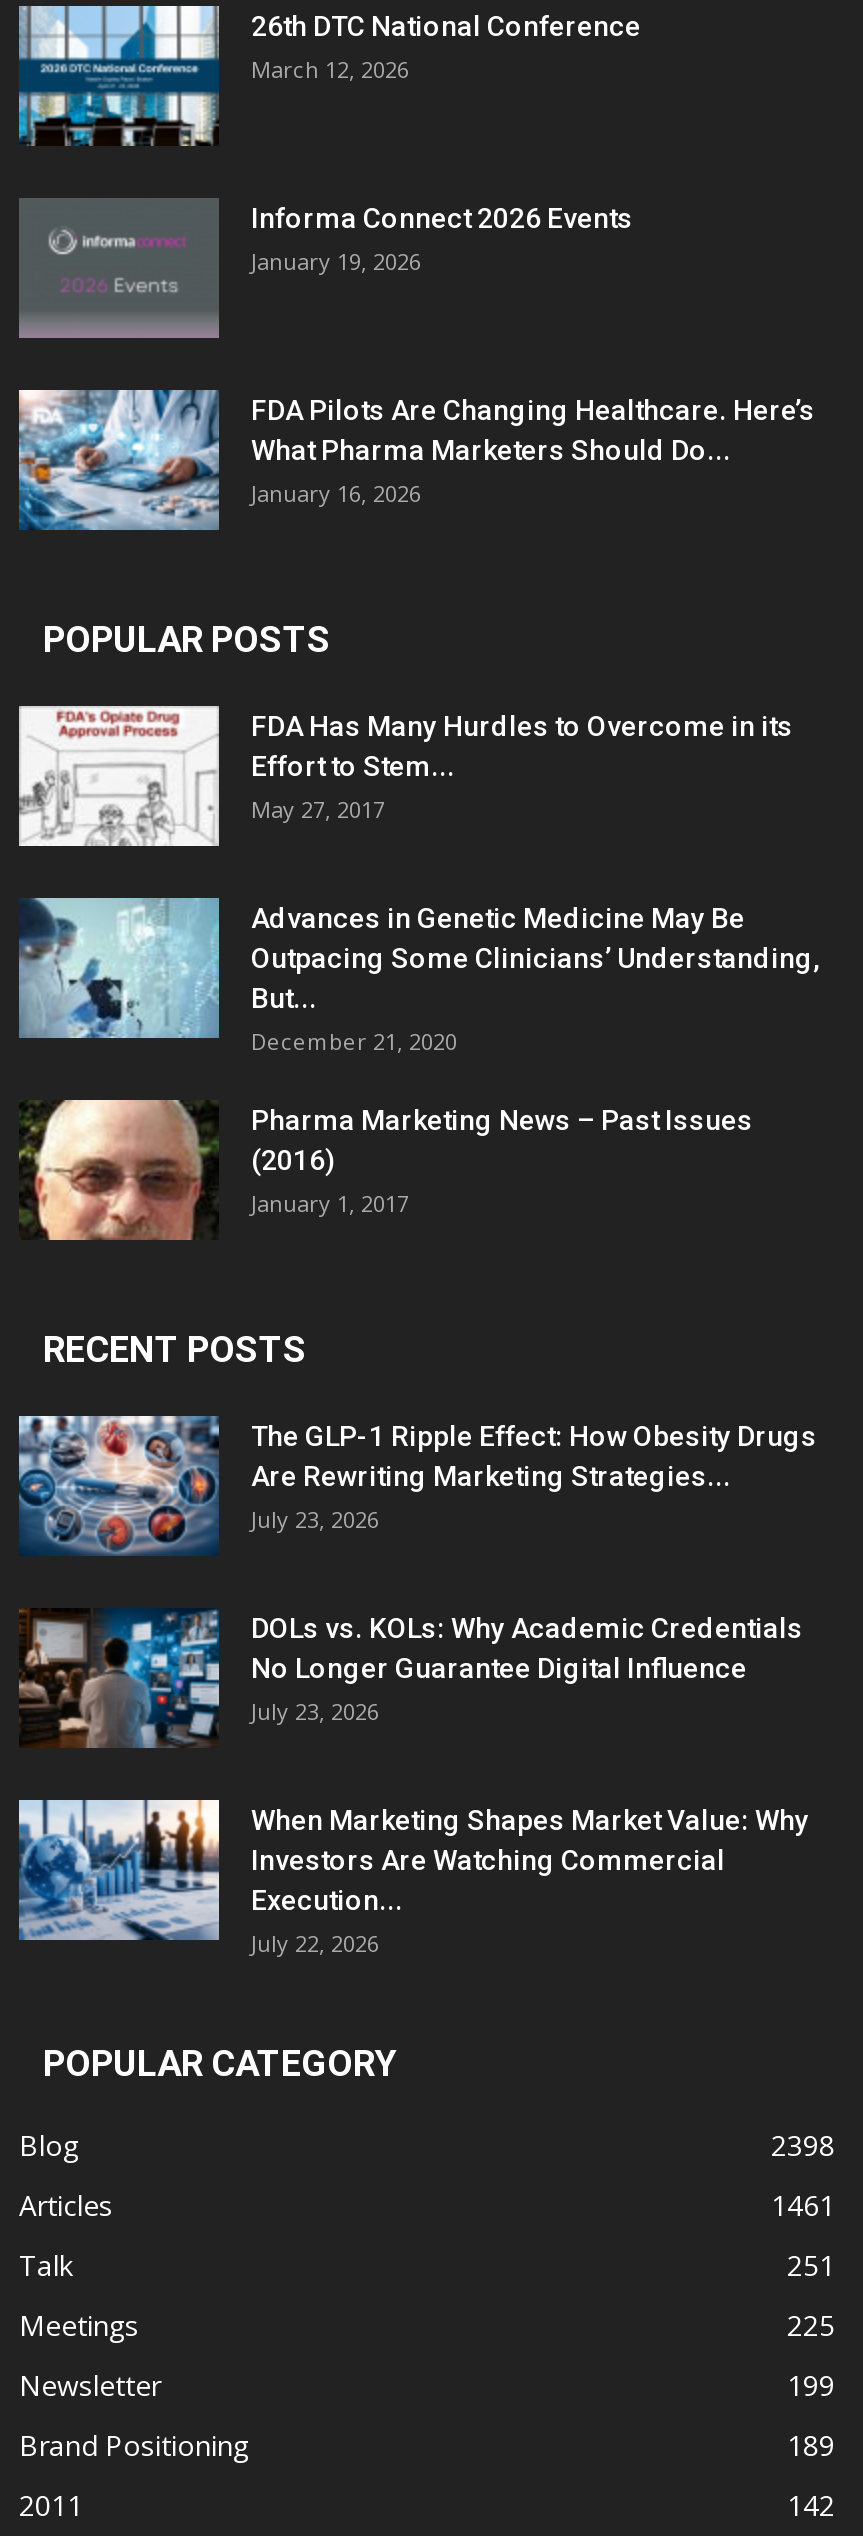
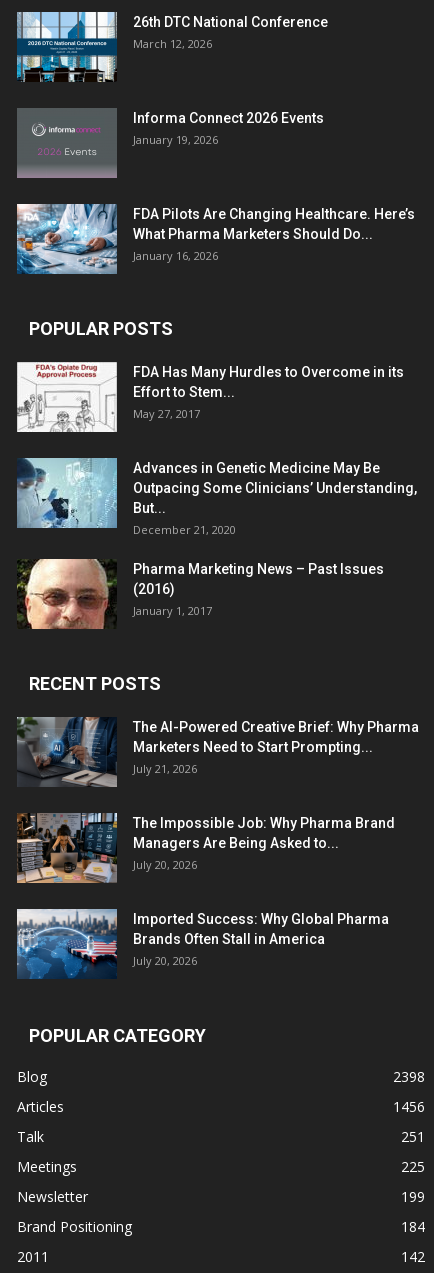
- [image]
- The GLP-1 Ripple Effect: How Obesity Drugs
- Are Rewriting Marketing Strategies...
- July 23, 2026
+ [image]
+ The AI-Powered Creative Brief: Why Pharma
+ Marketers Need to Start Prompting...
+ July 21, 2026

- [image]
- DOLs vs. KOLs: Why Academic Credentials
- No Longer Guarantee Digital Influence
- July 23, 2026
+ [image]
+ The Impossible Job: Why Pharma Brand
+ Managers Are Being Asked to...
+ July 20, 2026

- [image]
- When Marketing Shapes Market Value: Why
- Investors Are Watching Commercial
- Execution...
- July 22, 2026
+ [image]
+ Imported Success: Why Global Pharma
+ Brands Often Stall in America
+ July 20, 2026

- 1461
+ 1456

- 189
+ 184
